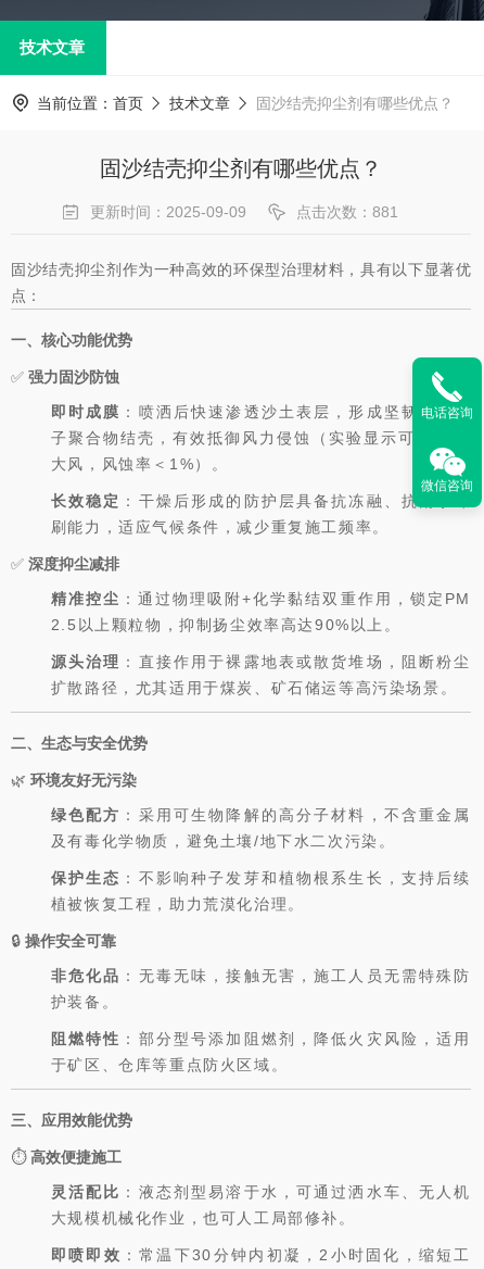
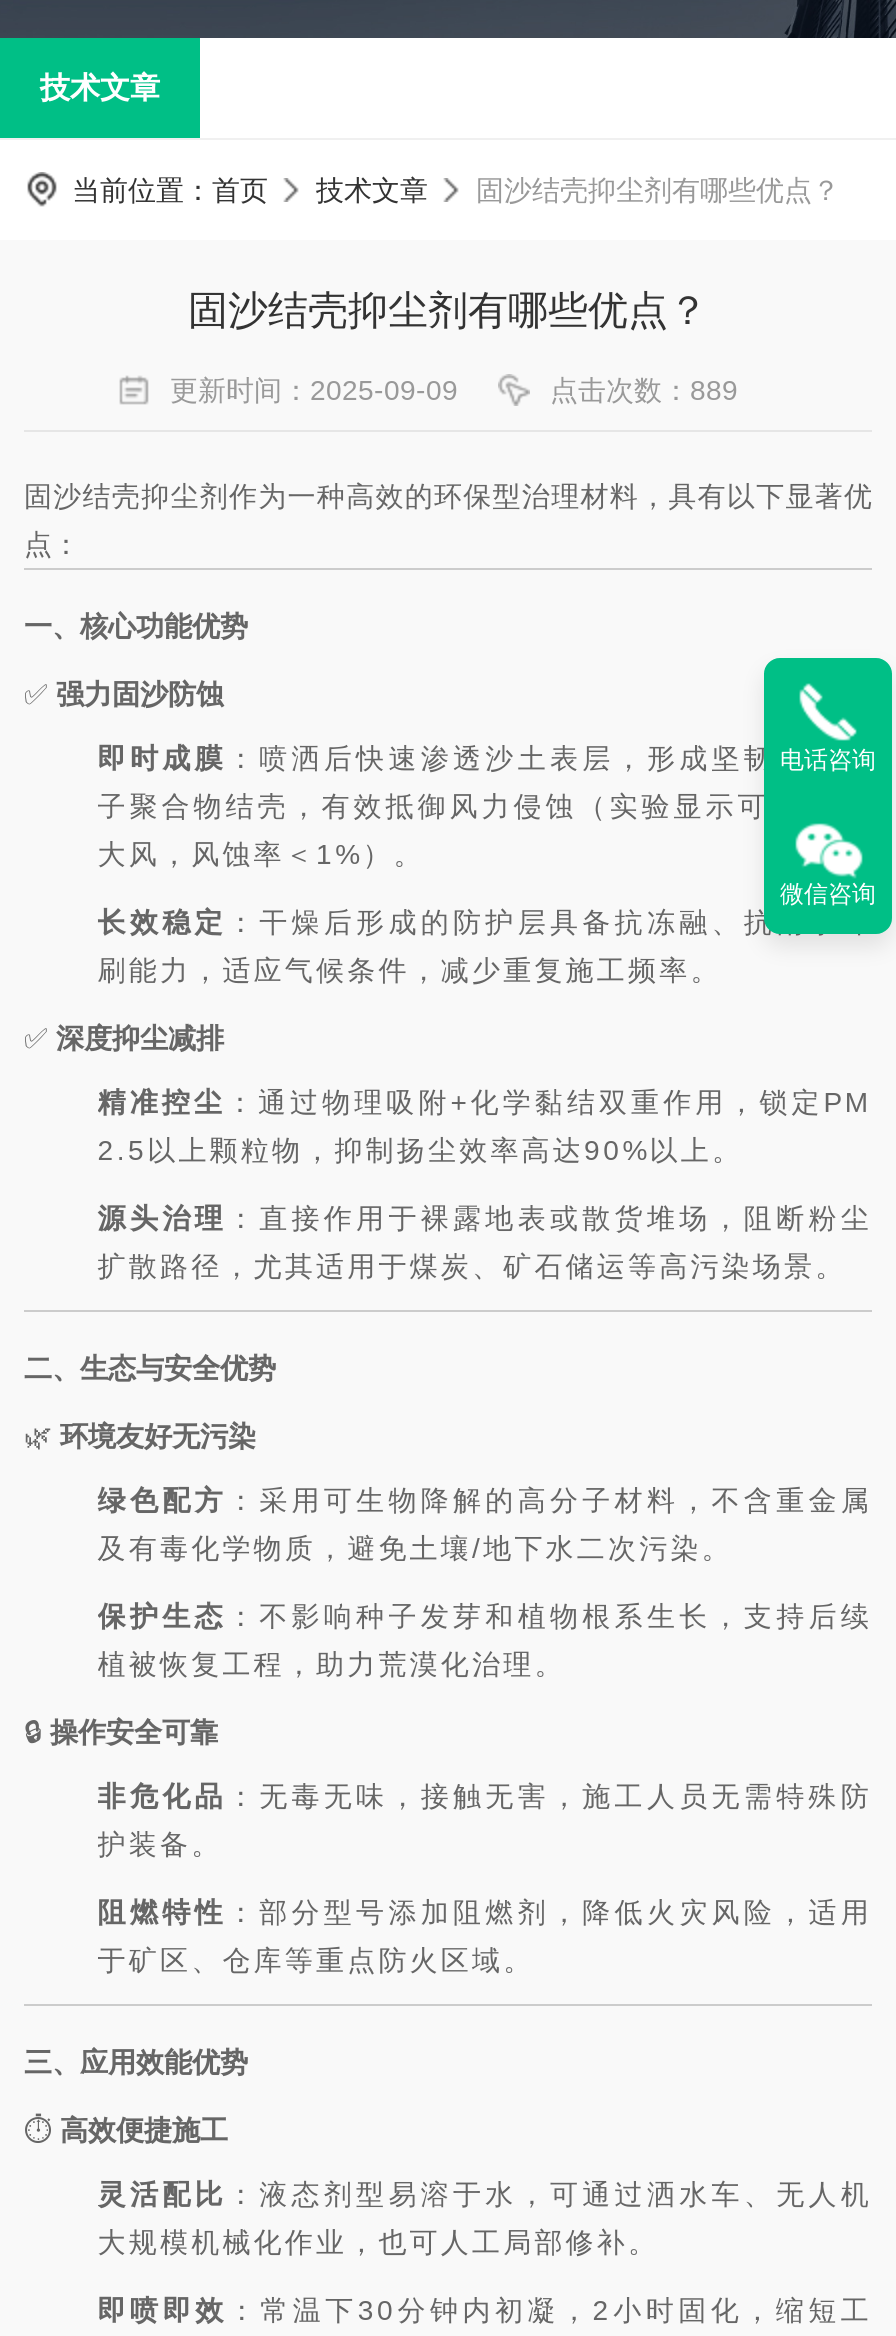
- 点击次数：881
+ 点击次数：889
